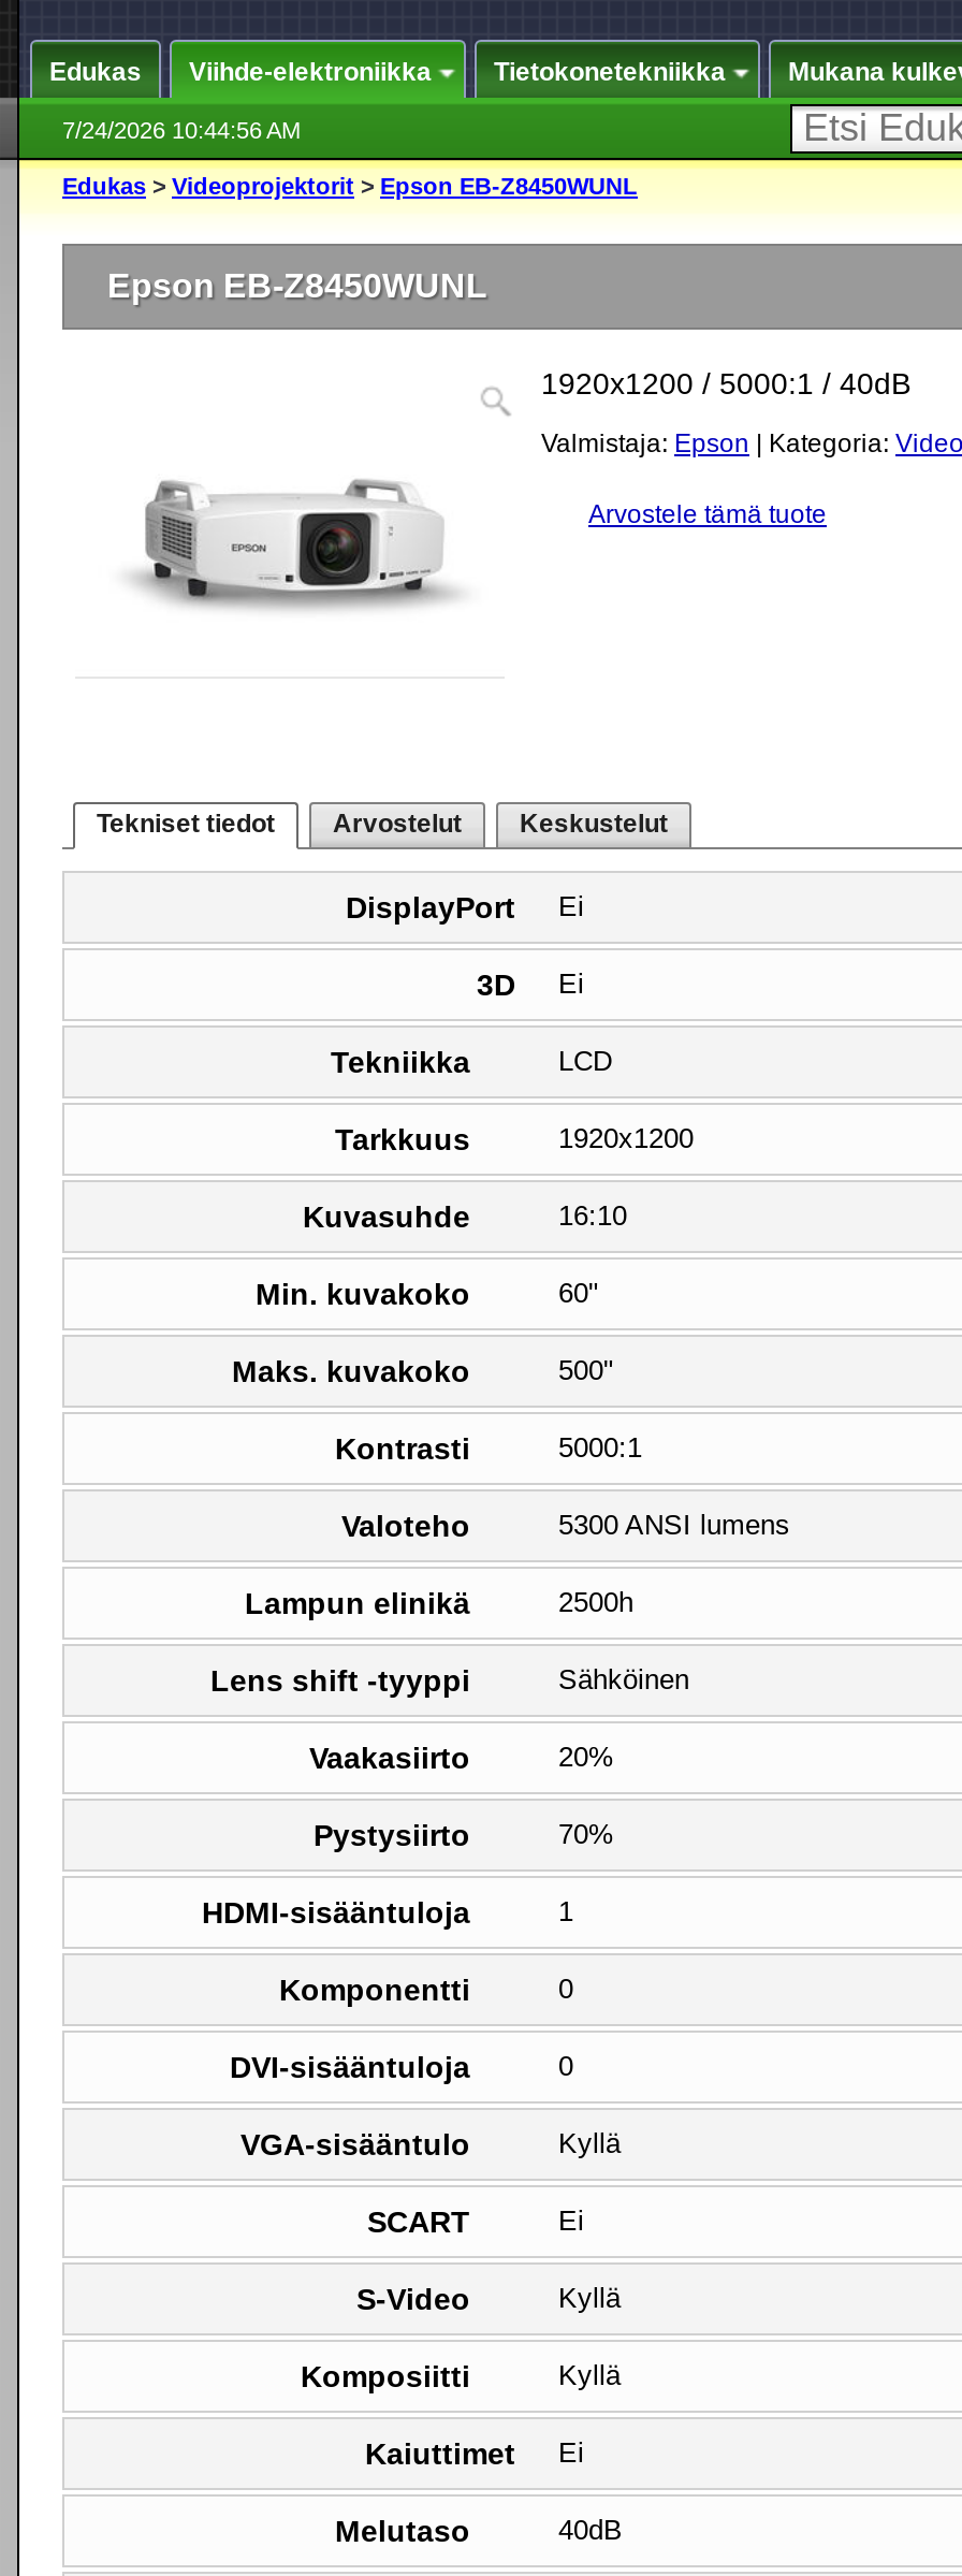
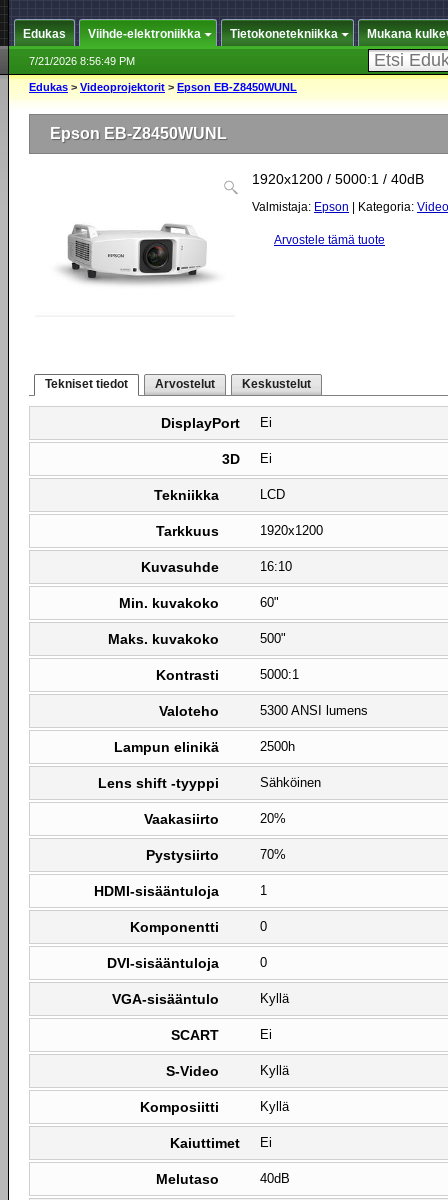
- 7/24/2026 10:44:56 AM
+ 7/21/2026 8:56:49 PM
